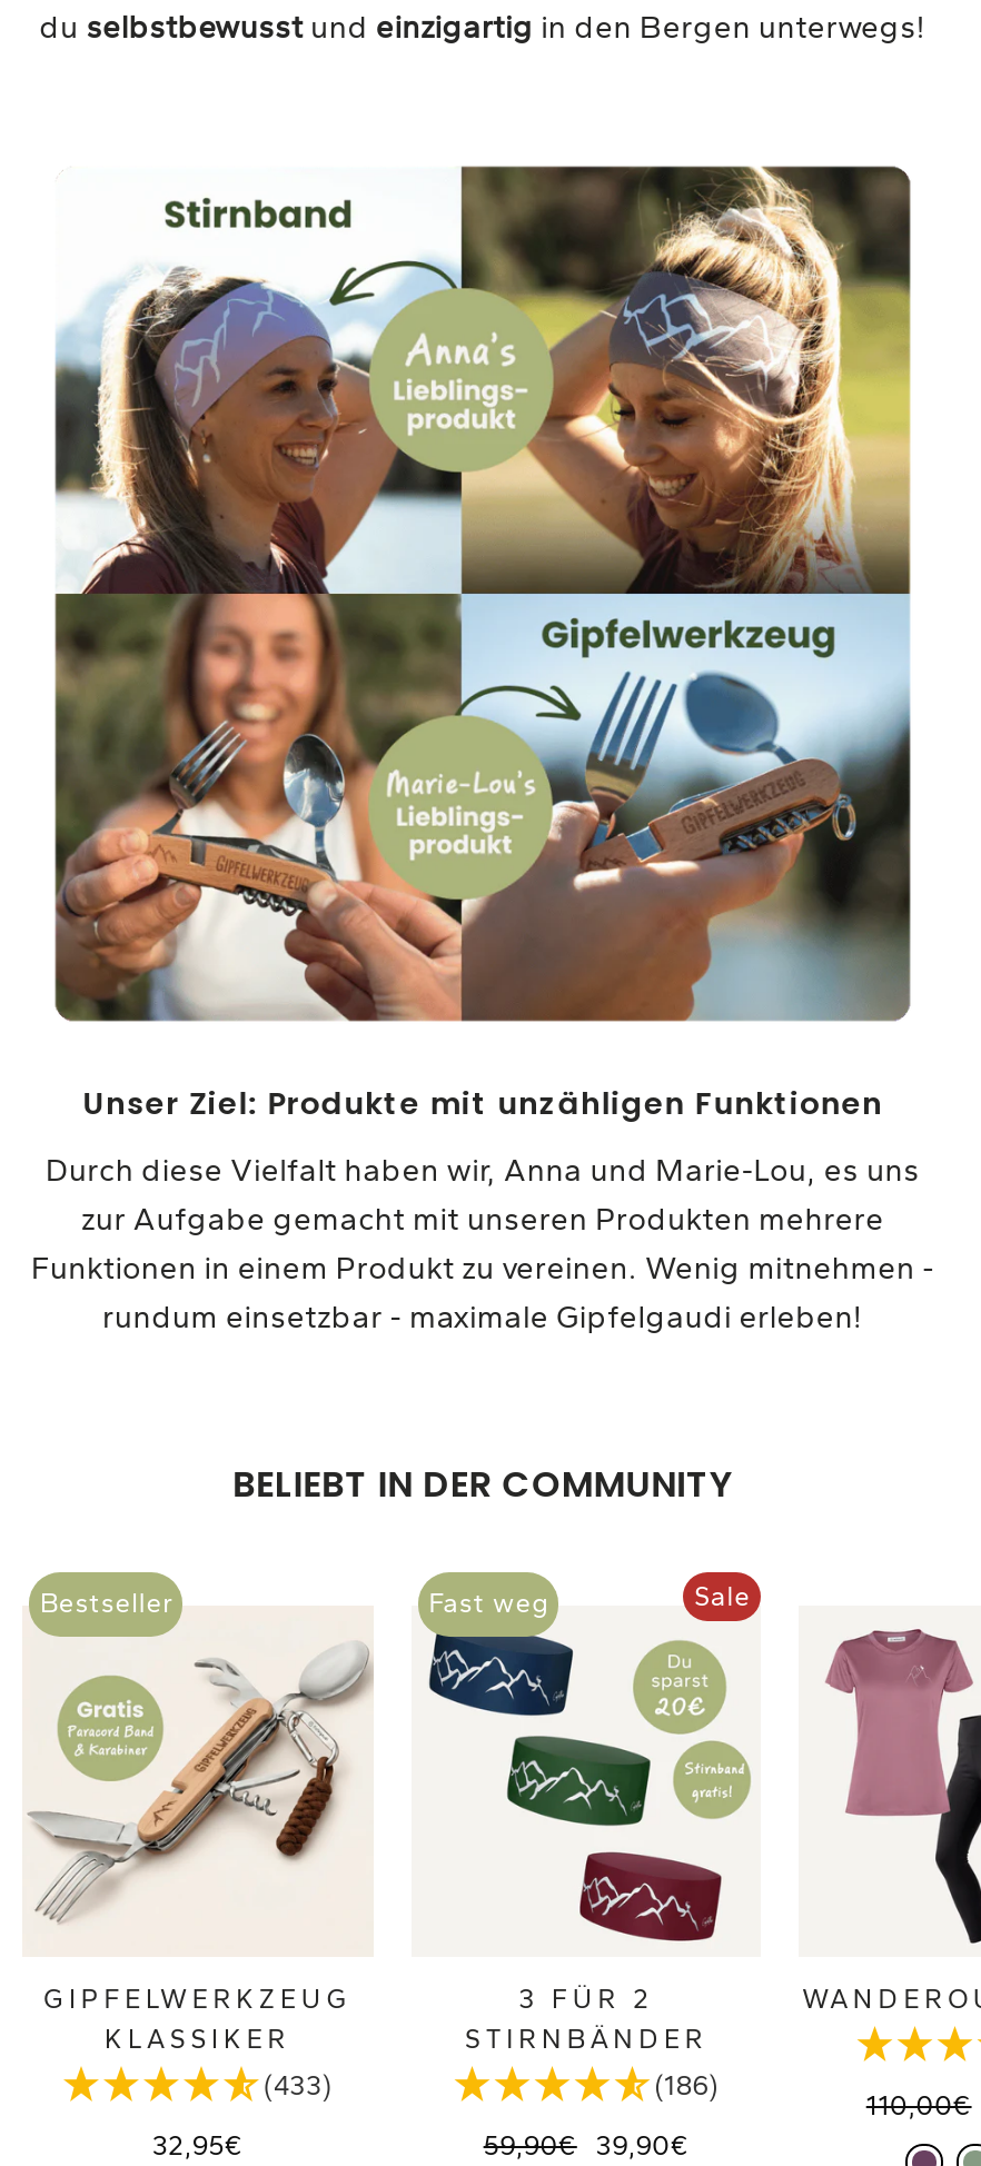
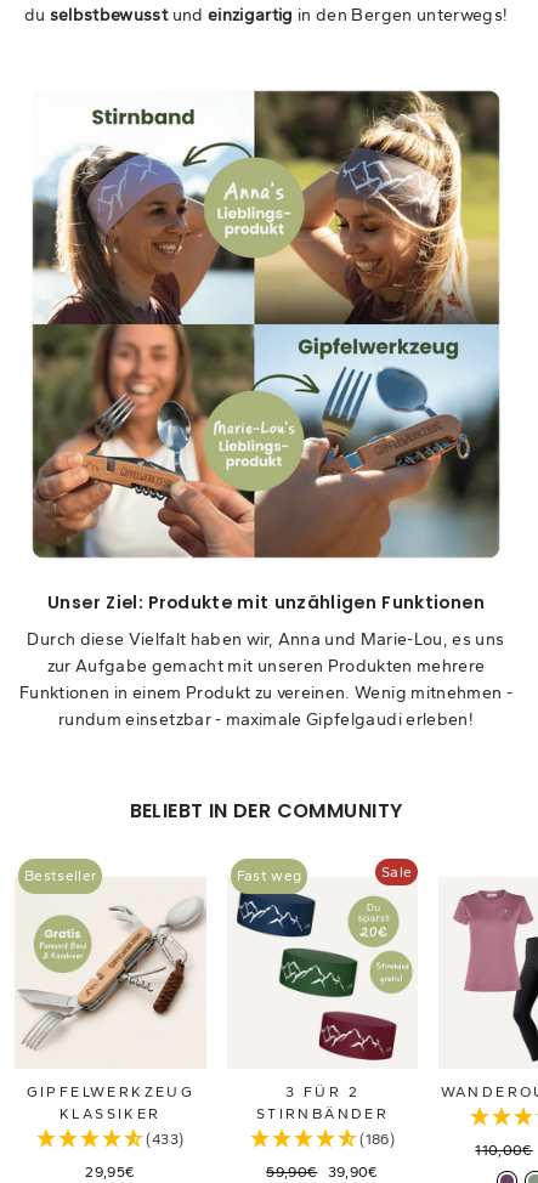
- 32,95€
+ 29,95€
